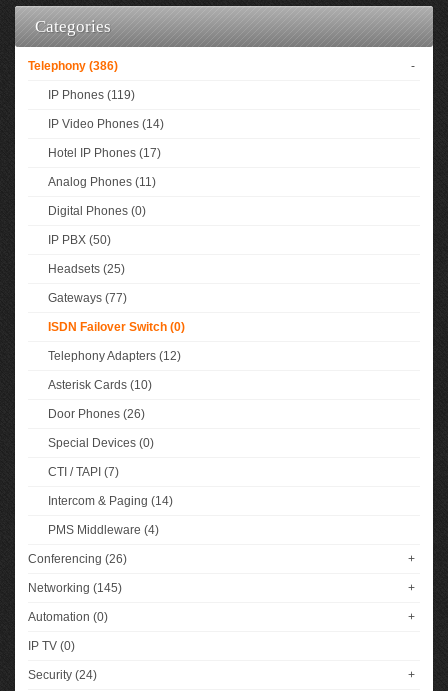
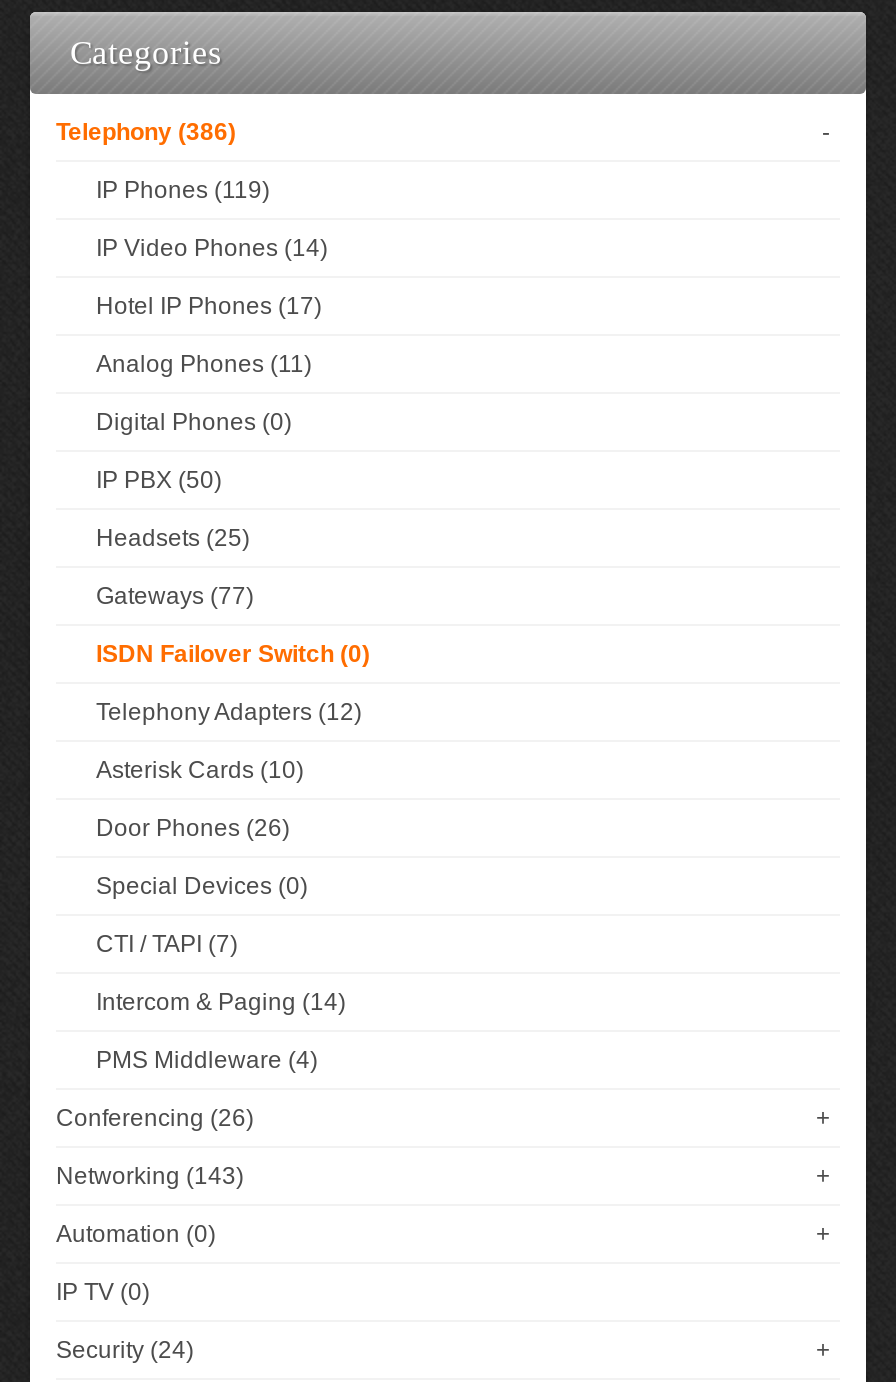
- Networking (145)
+ Networking (143)
